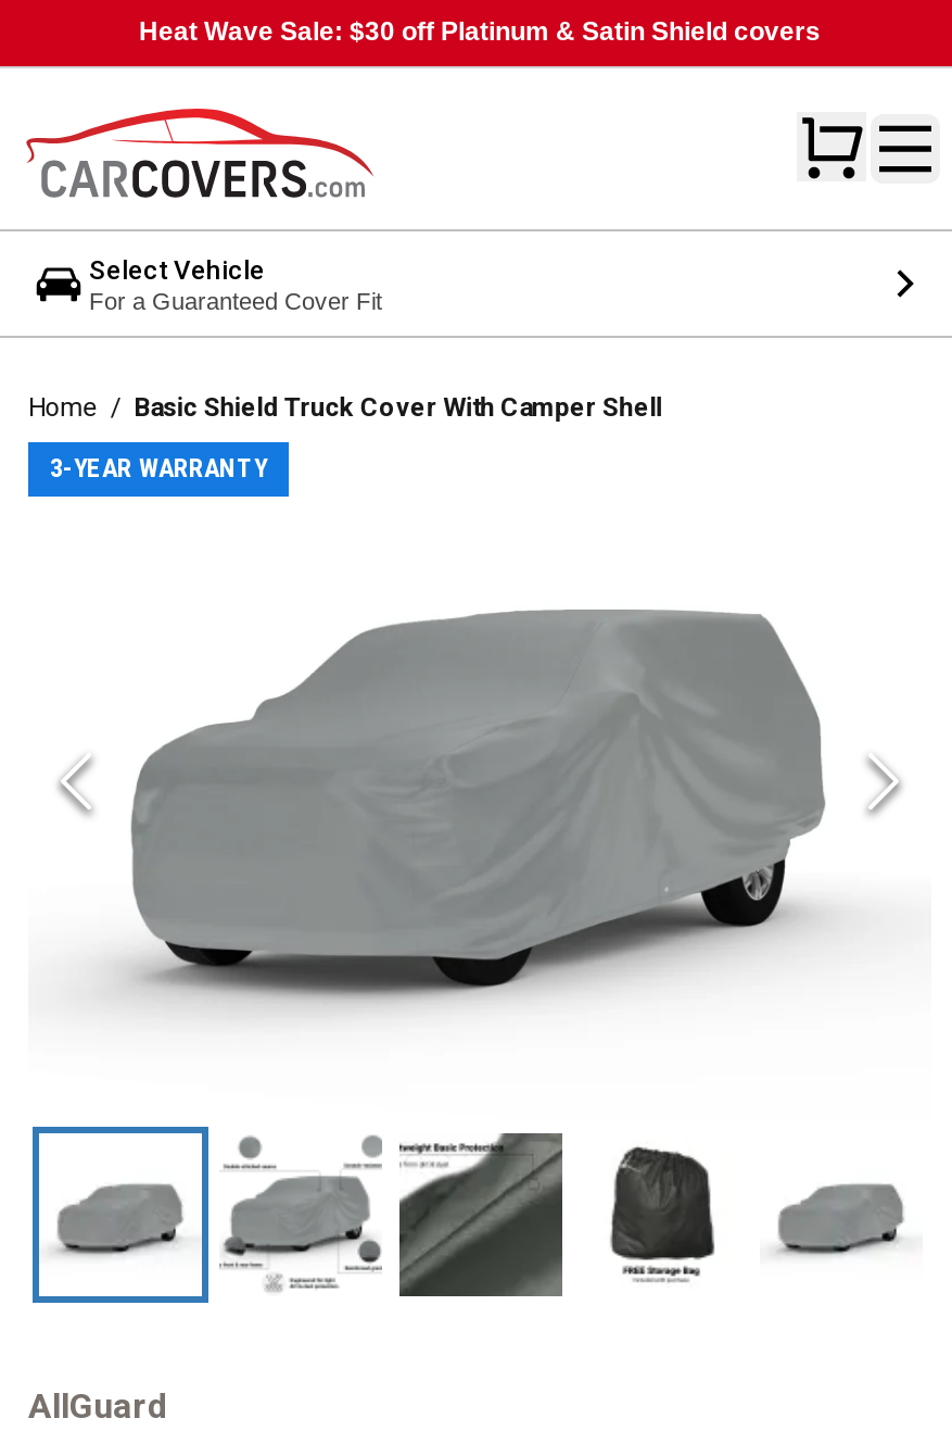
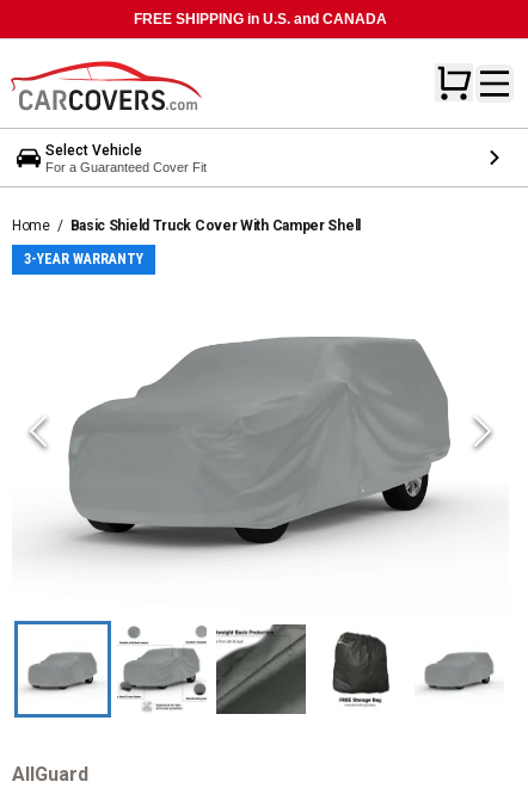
- Heat Wave Sale: $30 off Platinum & Satin Shield covers
+ FREE SHIPPING in U.S. and CANADA
